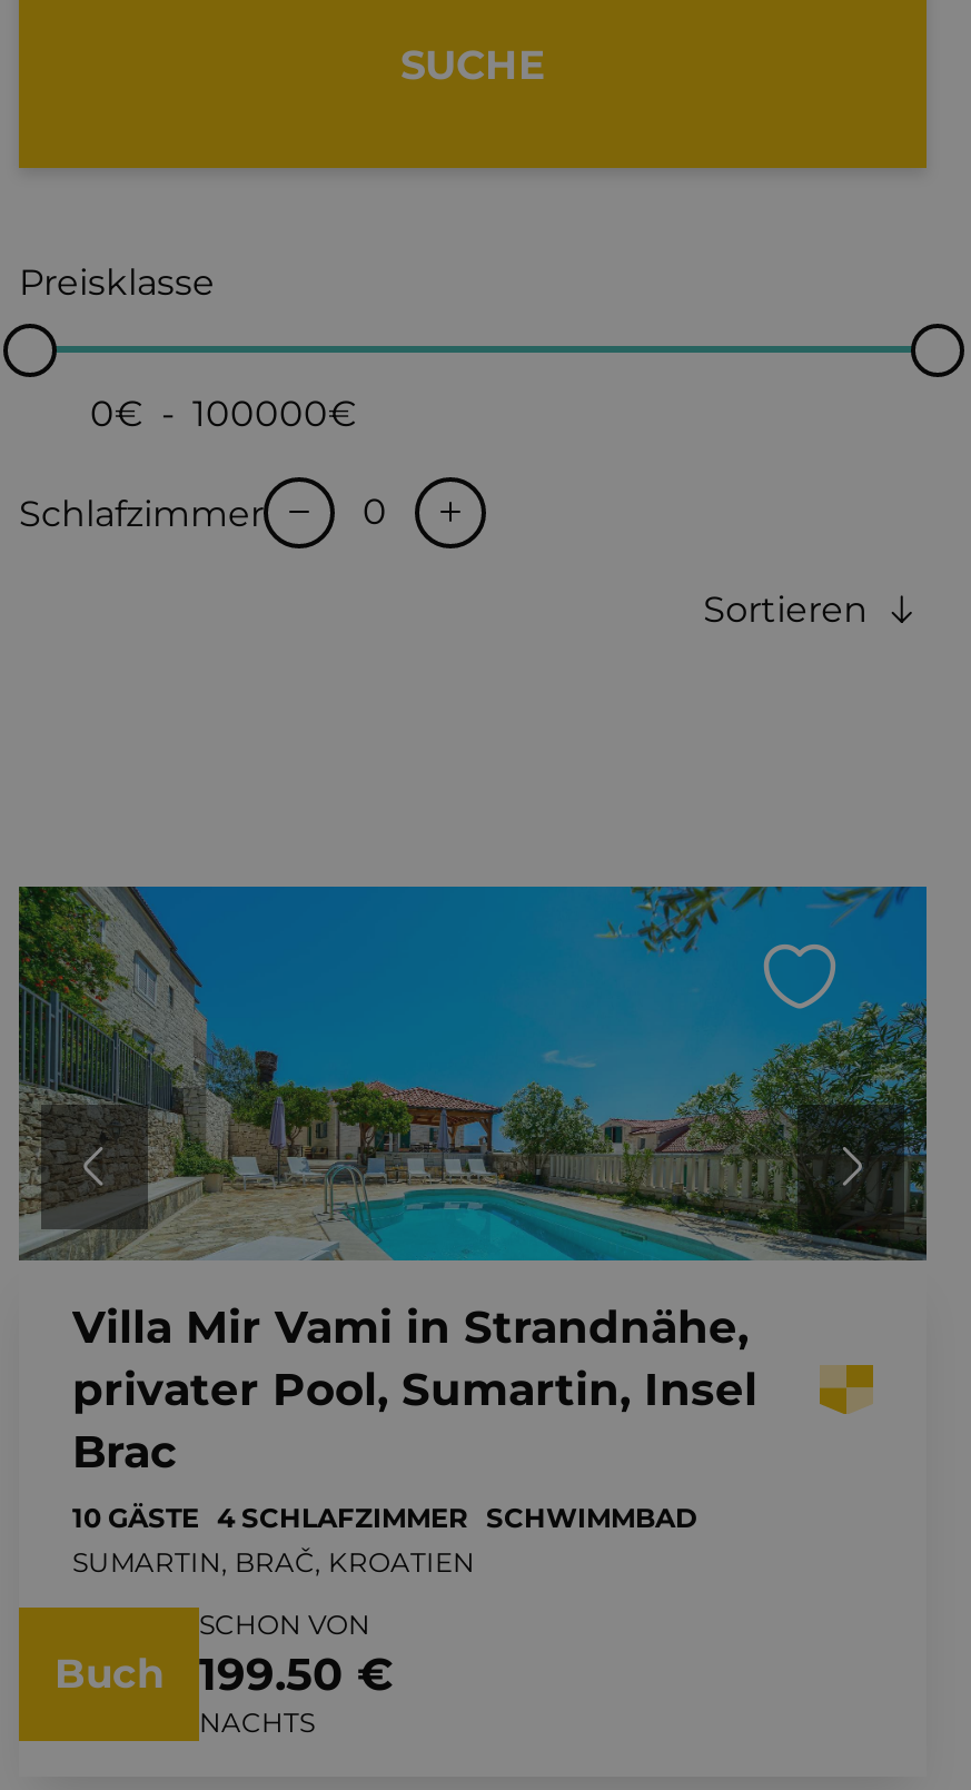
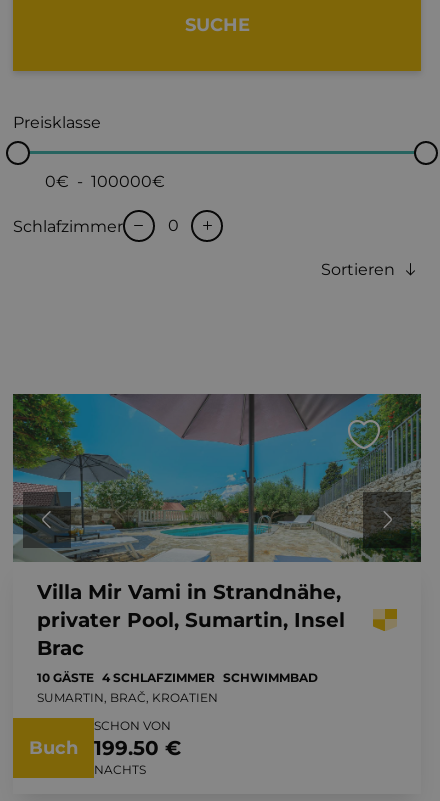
- [image]
+ [image]
